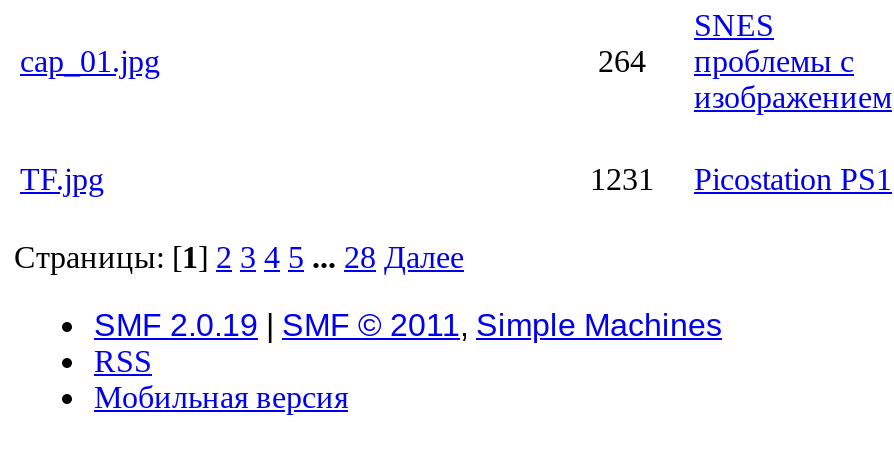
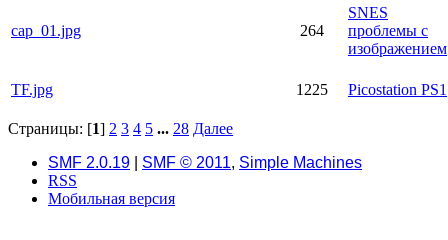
- 1231 Picostation PS1
+ 1225 Picostation PS1
